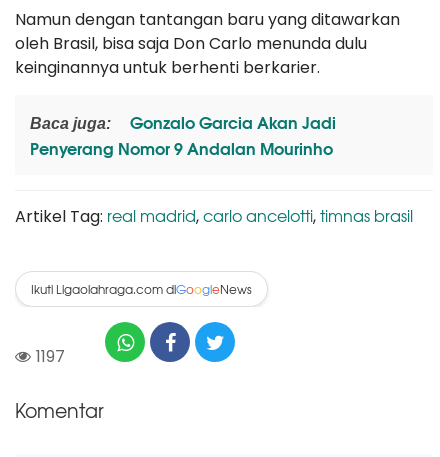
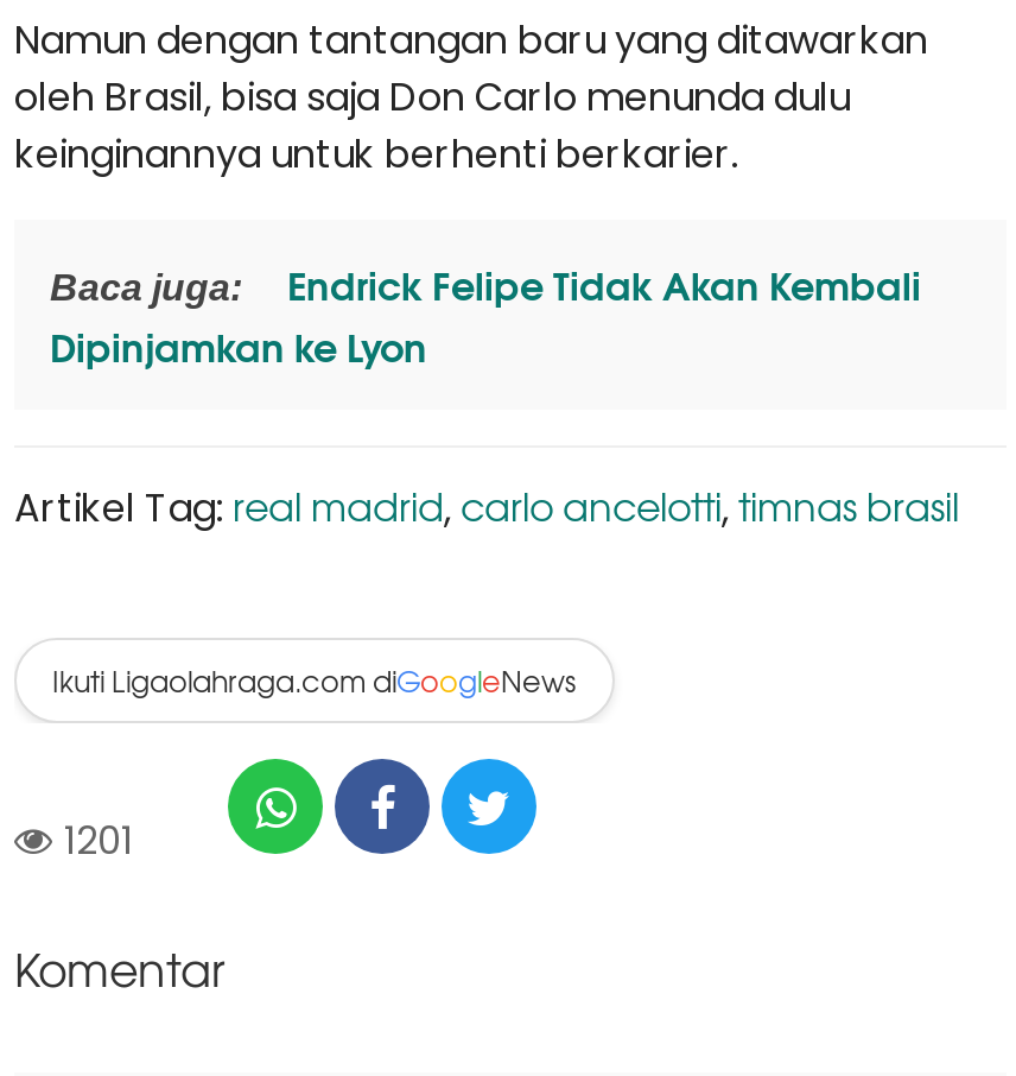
- Gonzalo Garcia Akan Jadi
- Penyerang Nomor 9 Andalan Mourinho
+ Endrick Felipe Tidak Akan Kembali
+ Dipinjamkan ke Lyon

- 1197
+ 1201
